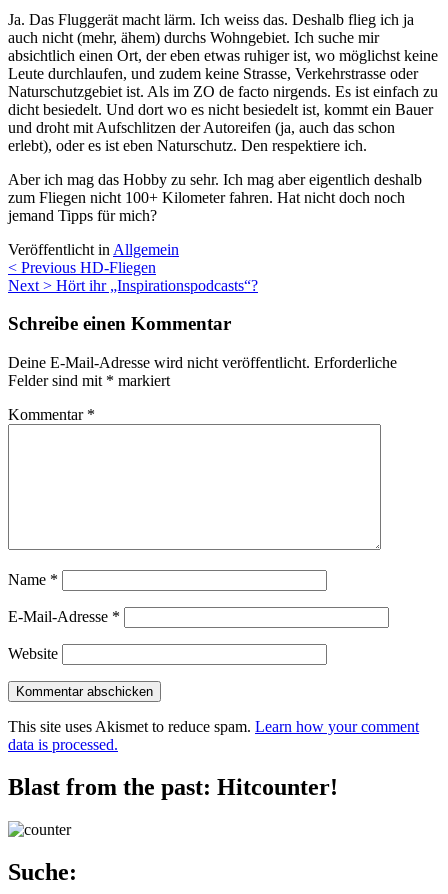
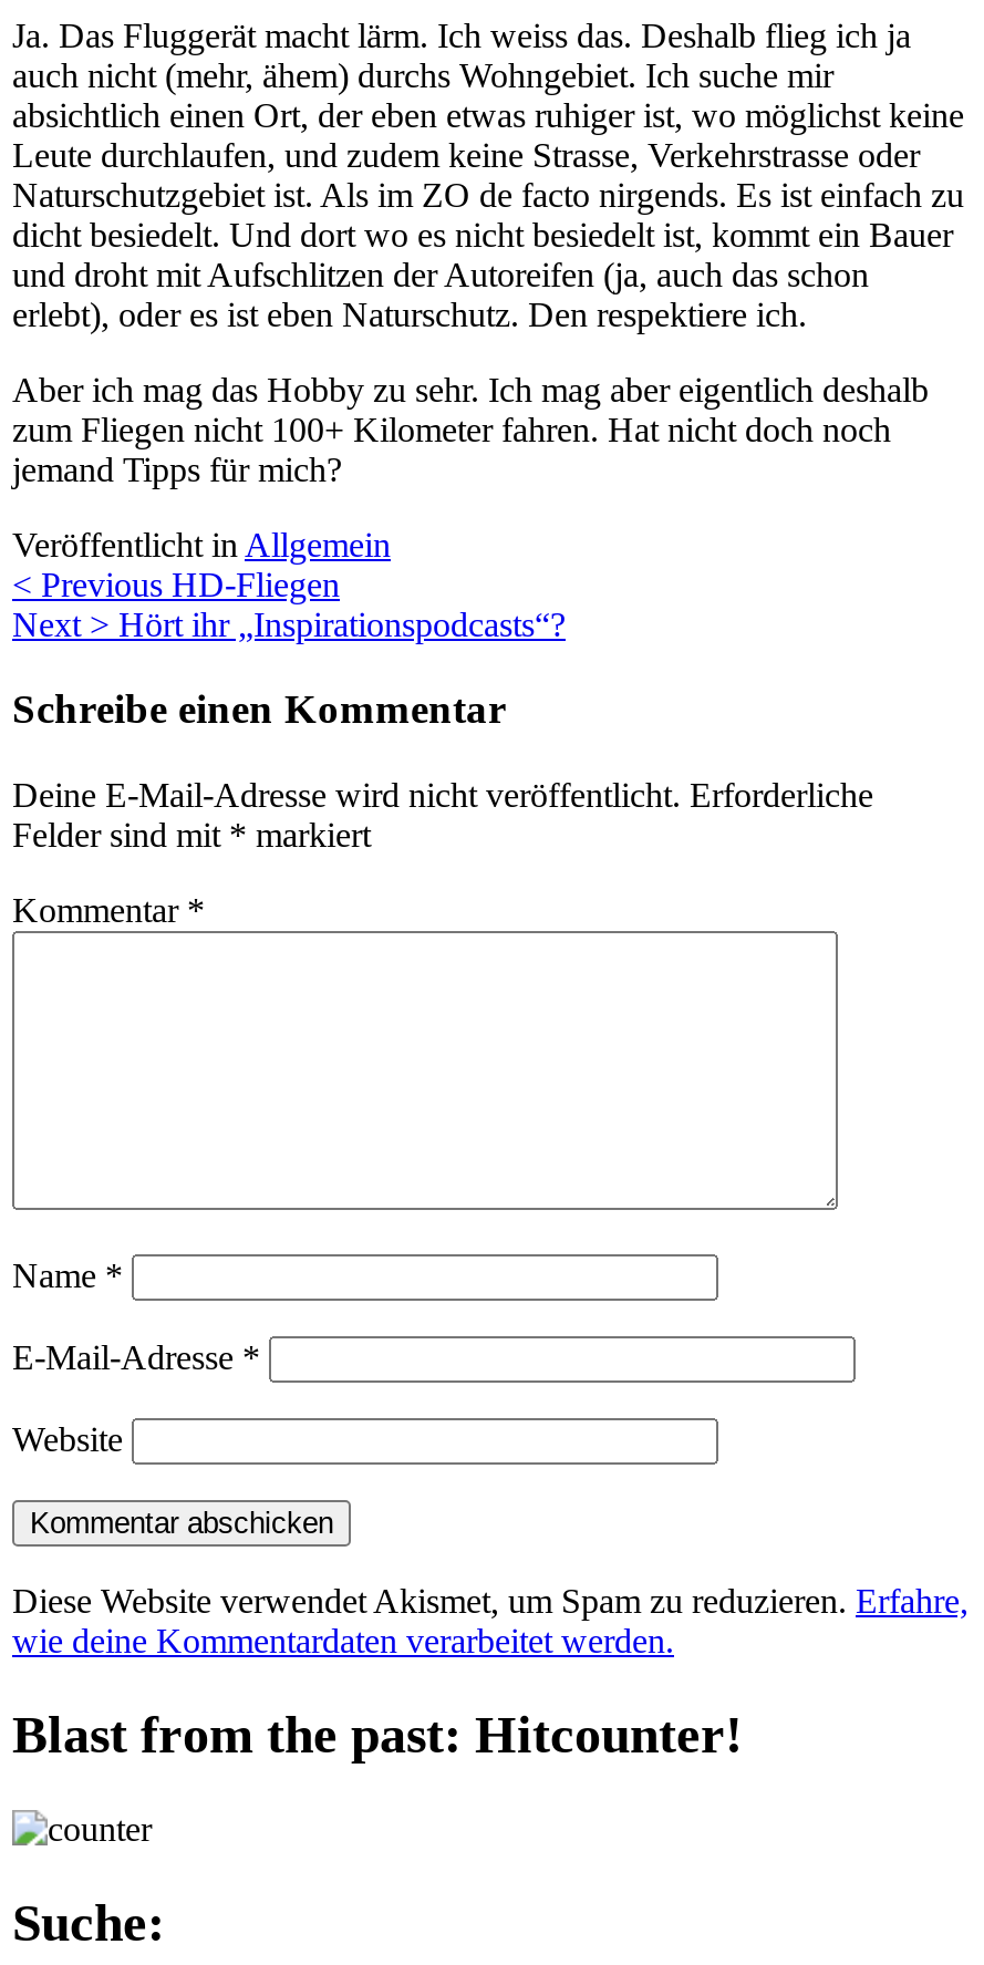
- This site uses Akismet to reduce spam. Learn how your comment
- data is processed.
+ Diese Website verwendet Akismet, um Spam zu reduzieren. Erfahre,
+ wie deine Kommentardaten verarbeitet werden.
